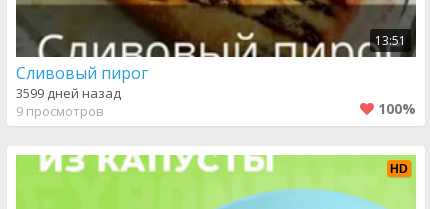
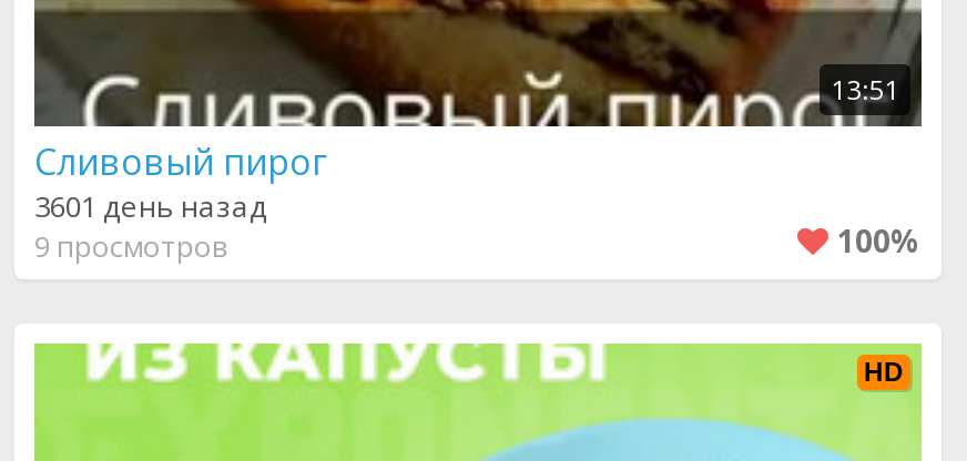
- 3599 дней назад
+ 3601 день назад
